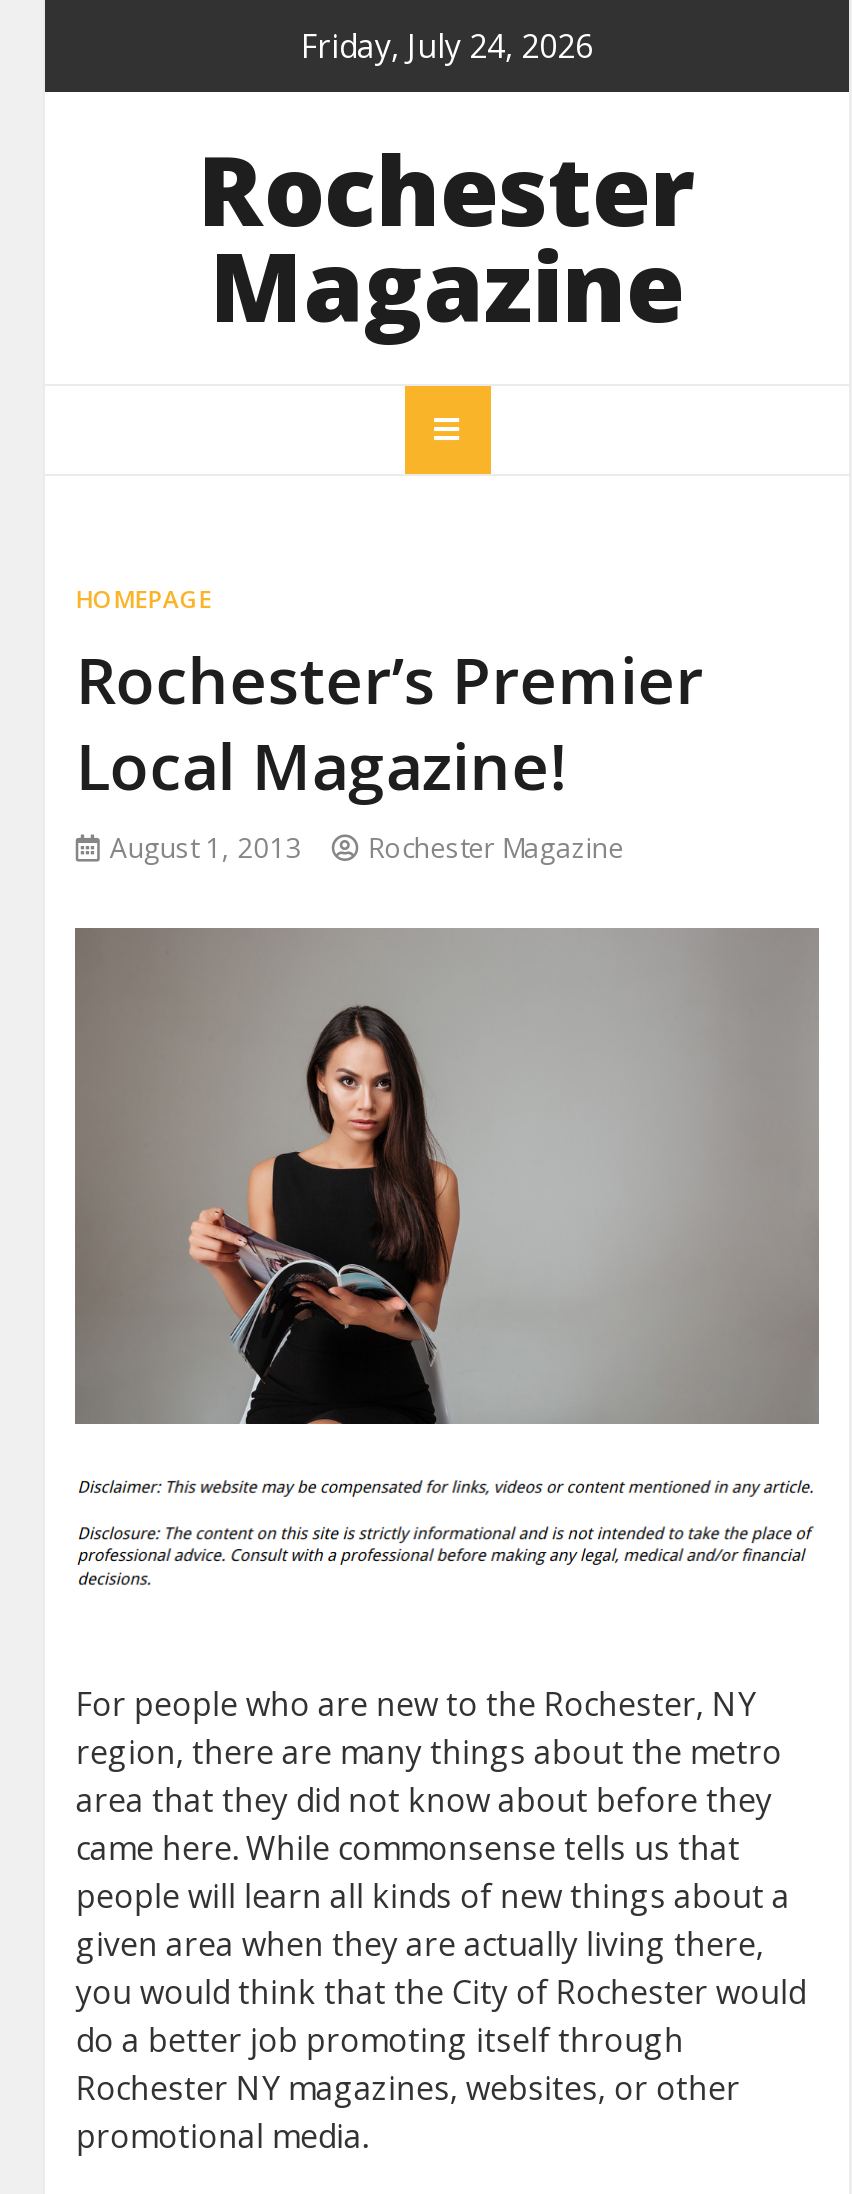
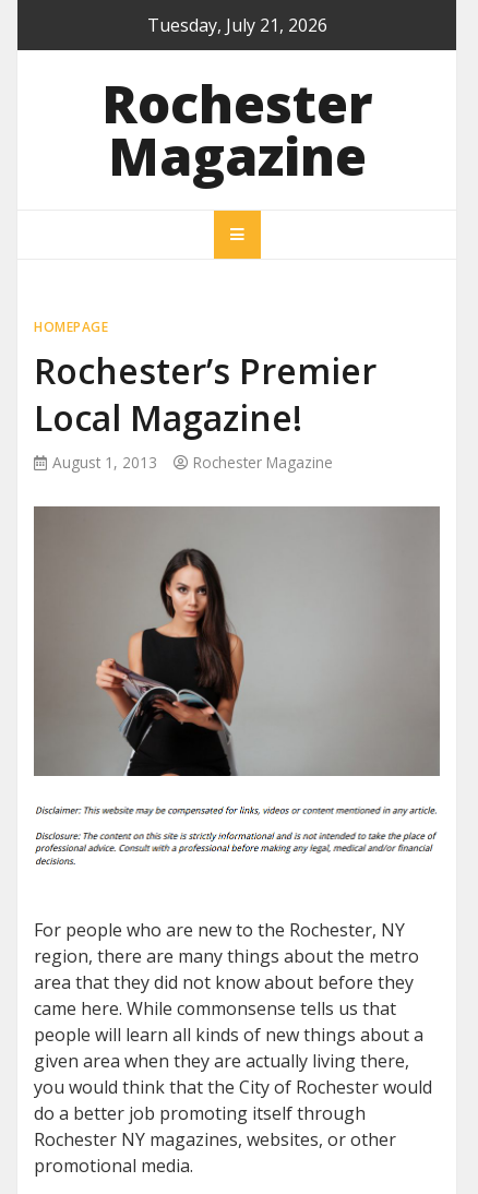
- Friday, July 24, 2026
+ Tuesday, July 21, 2026
